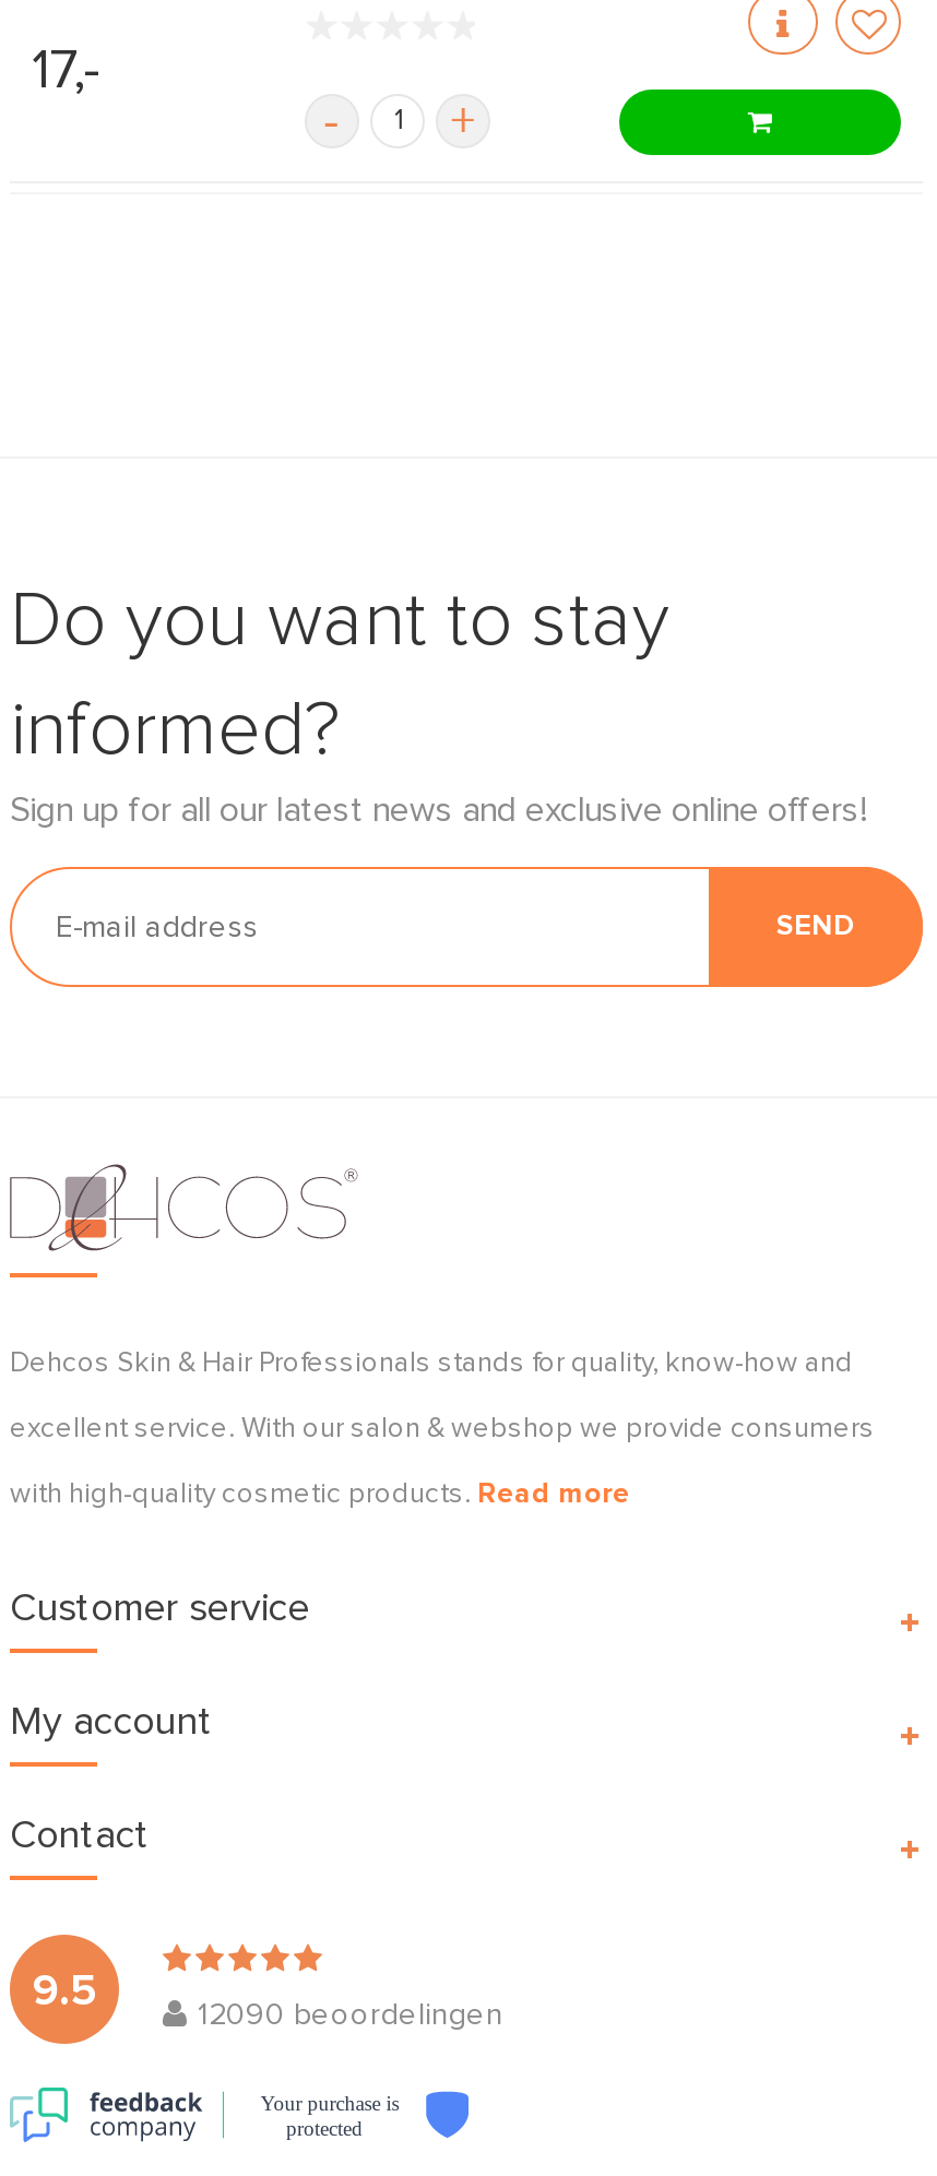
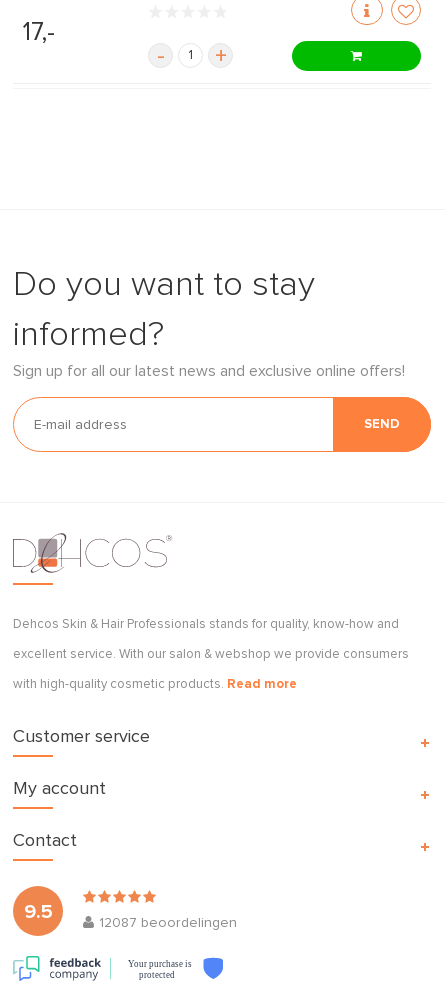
- 12090 beoordelingen
+ 12087 beoordelingen
